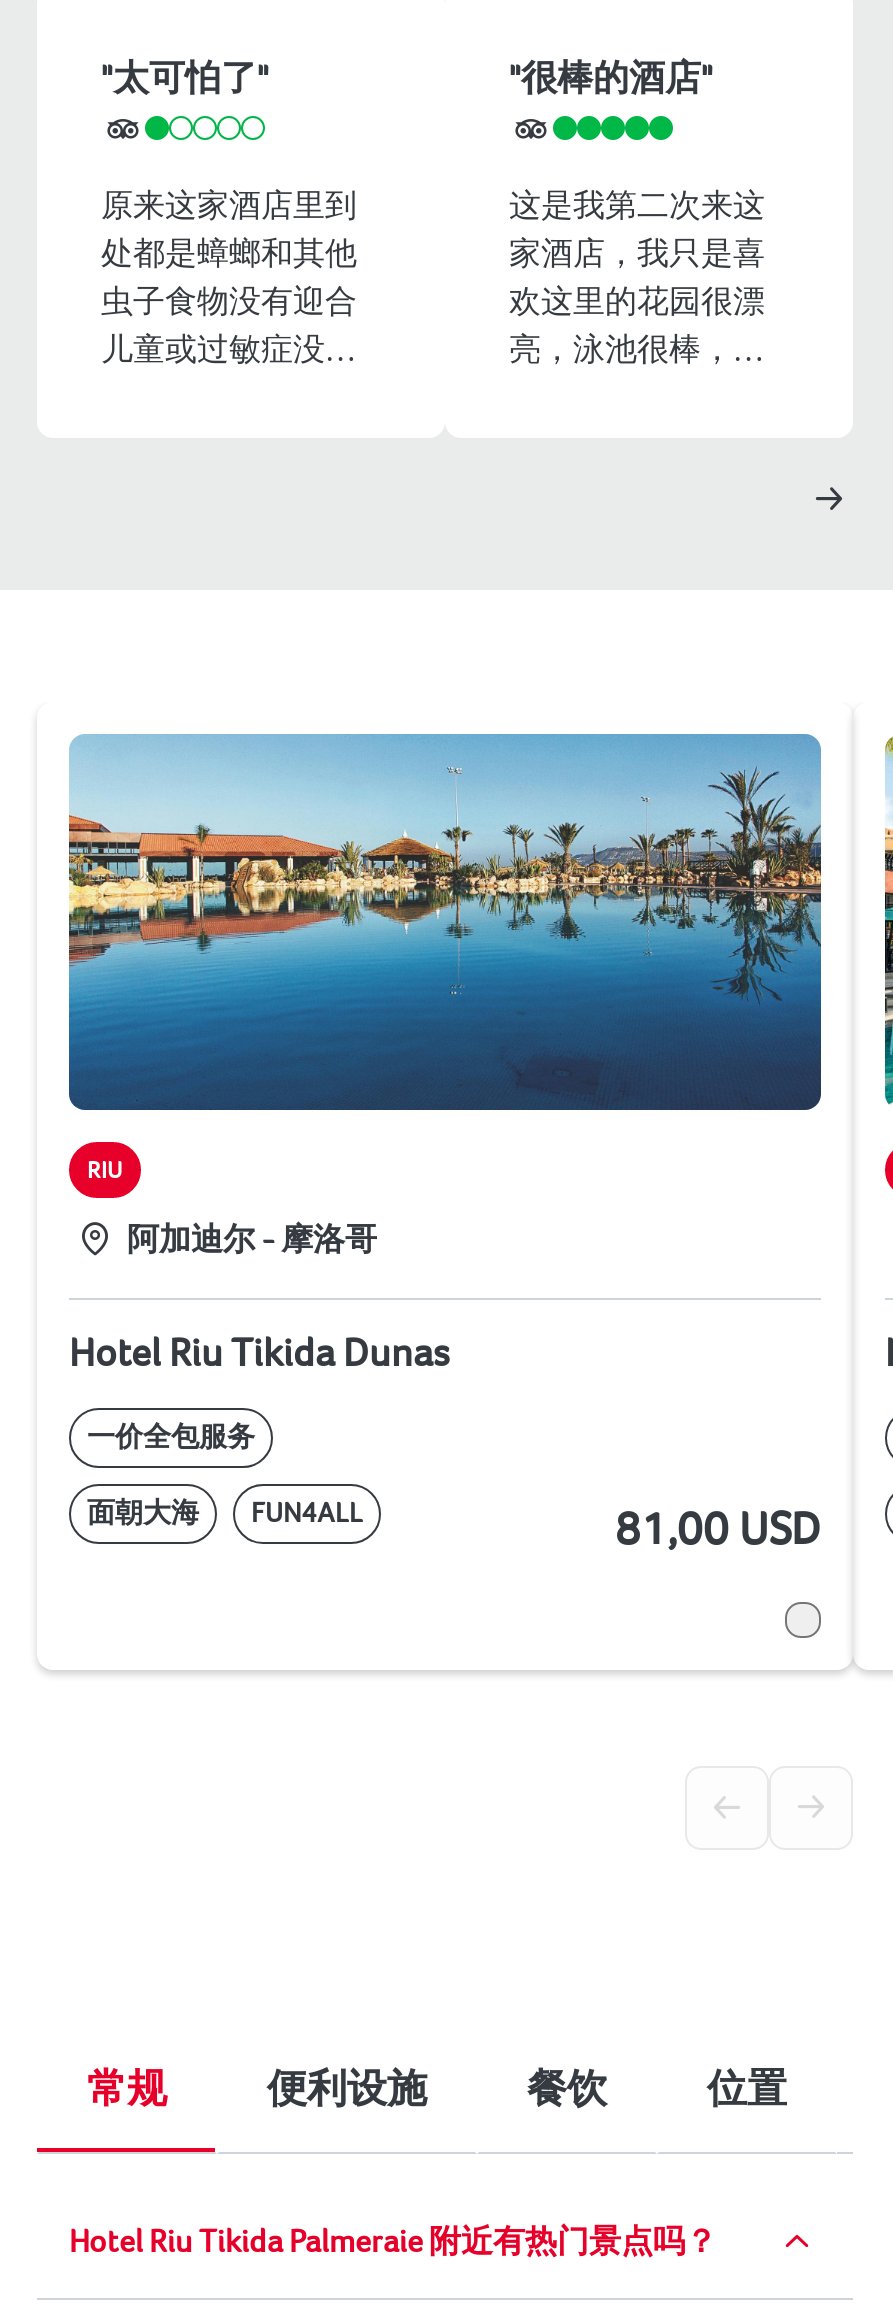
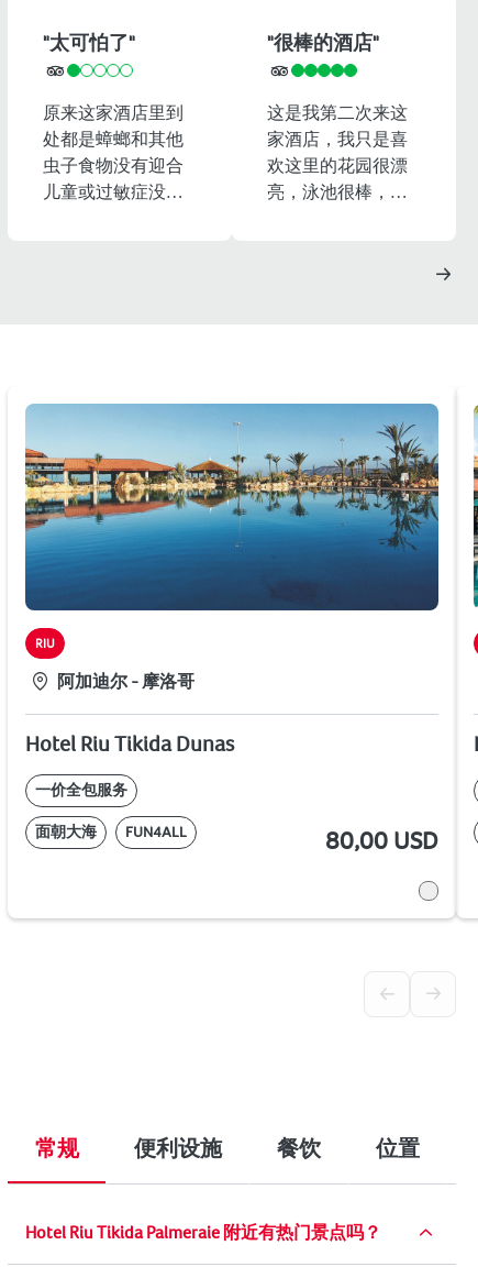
- 81,00 USD
+ 80,00 USD
